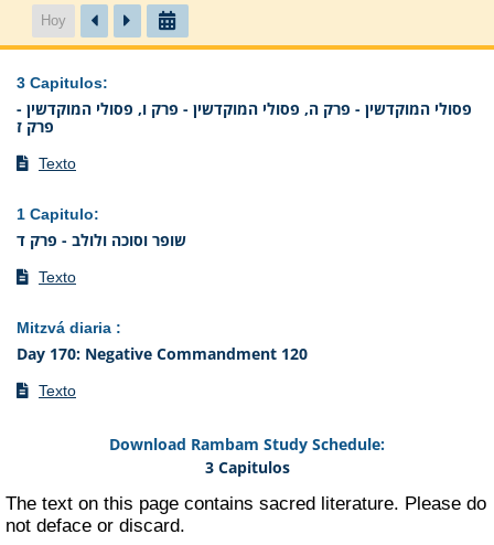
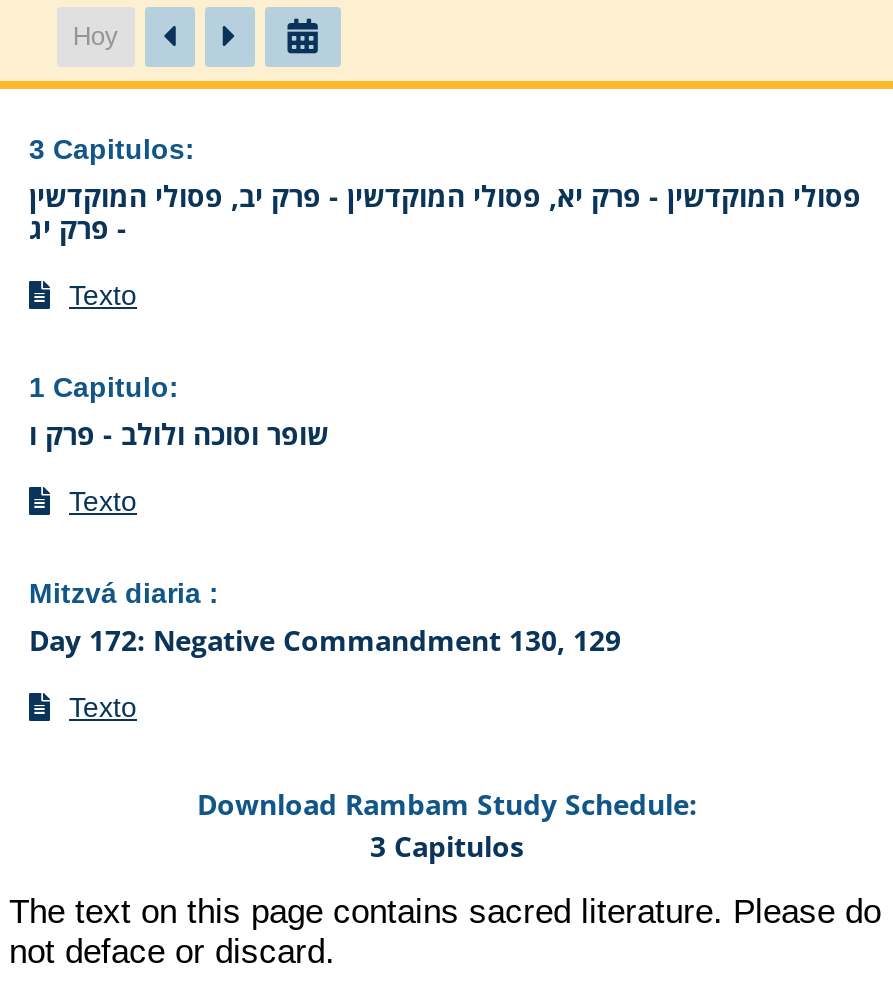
- פסולי המוקדשין - פרק ה, פסולי המוקדשין - פרק ו, פסולי המוקדשין -
- פרק ז
+ פסולי המוקדשין - פרק יא, פסולי המוקדשין - פרק יב, פסולי המוקדשין
+ - פרק יג

- שופר וסוכה ולולב - פרק ד
+ שופר וסוכה ולולב - פרק ו

- Day 170: Negative Commandment 120
+ Day 172: Negative Commandment 130, 129
